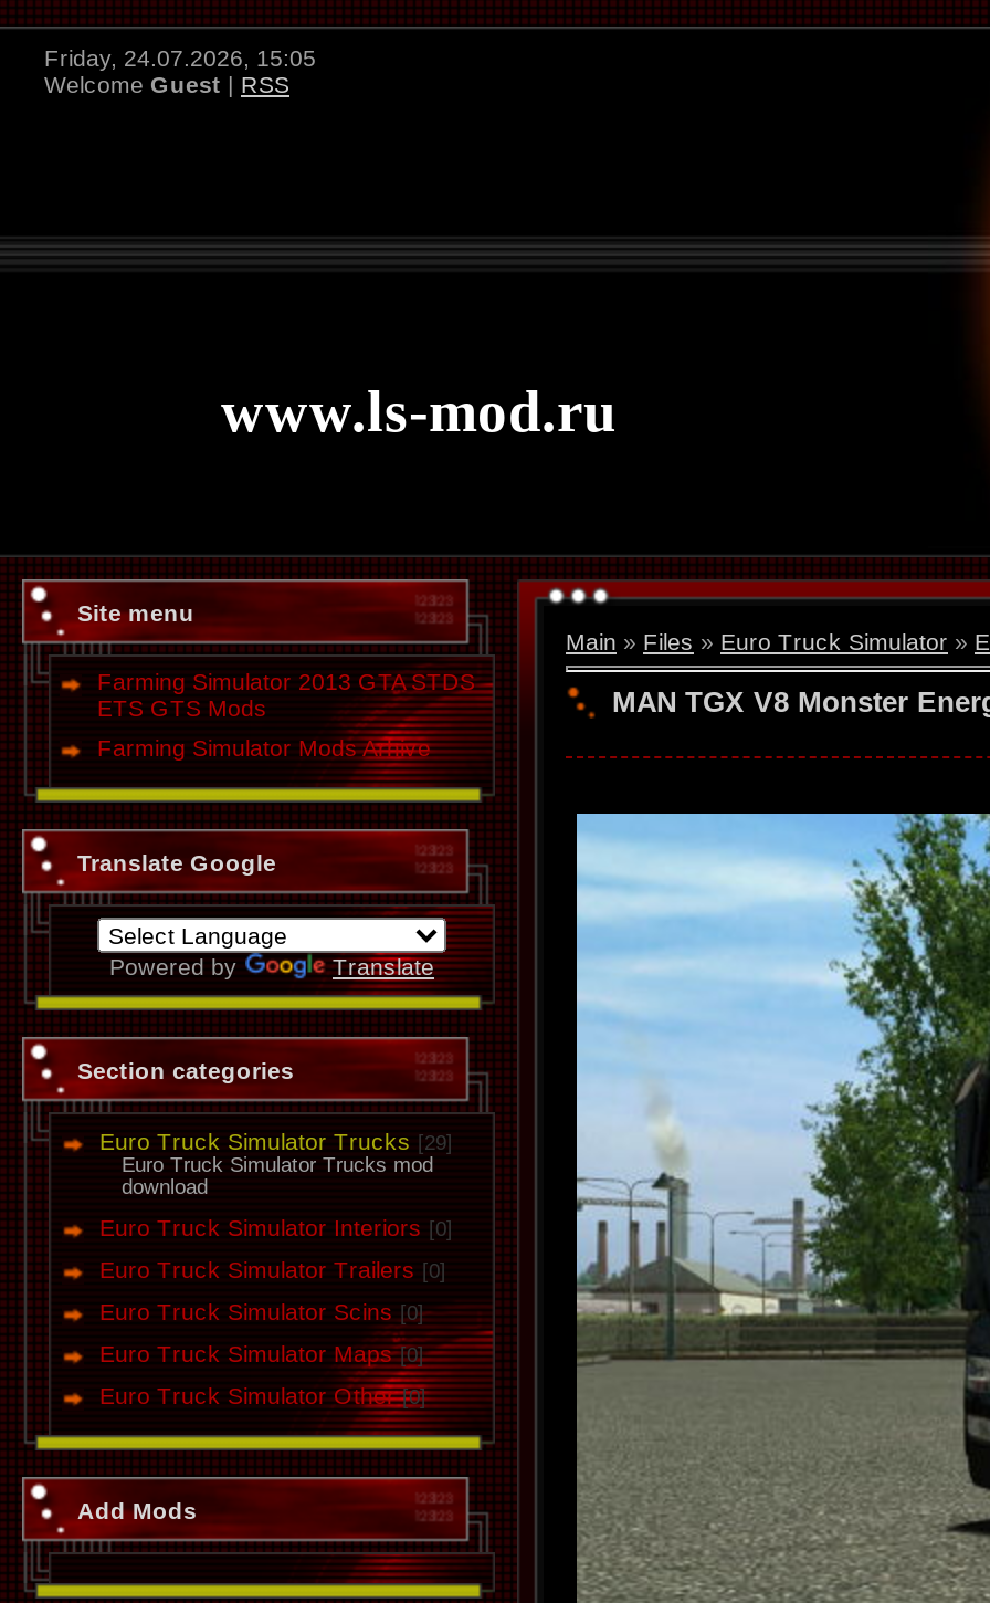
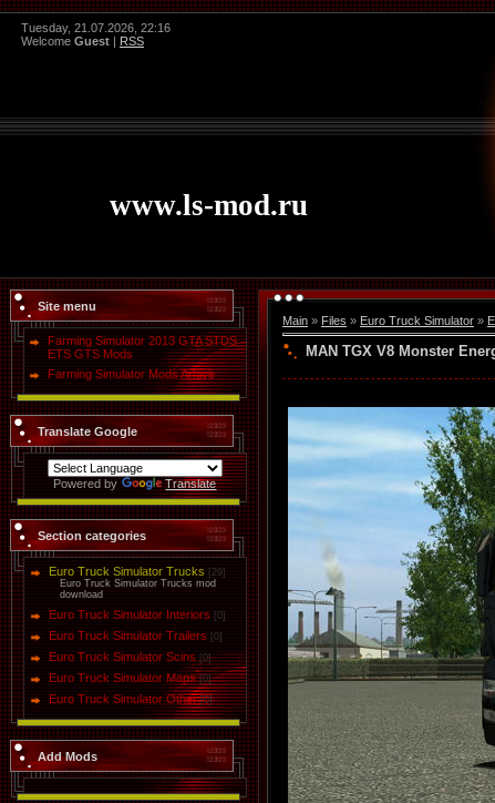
- Friday, 24.07.2026, 15:05
+ Tuesday, 21.07.2026, 22:16
